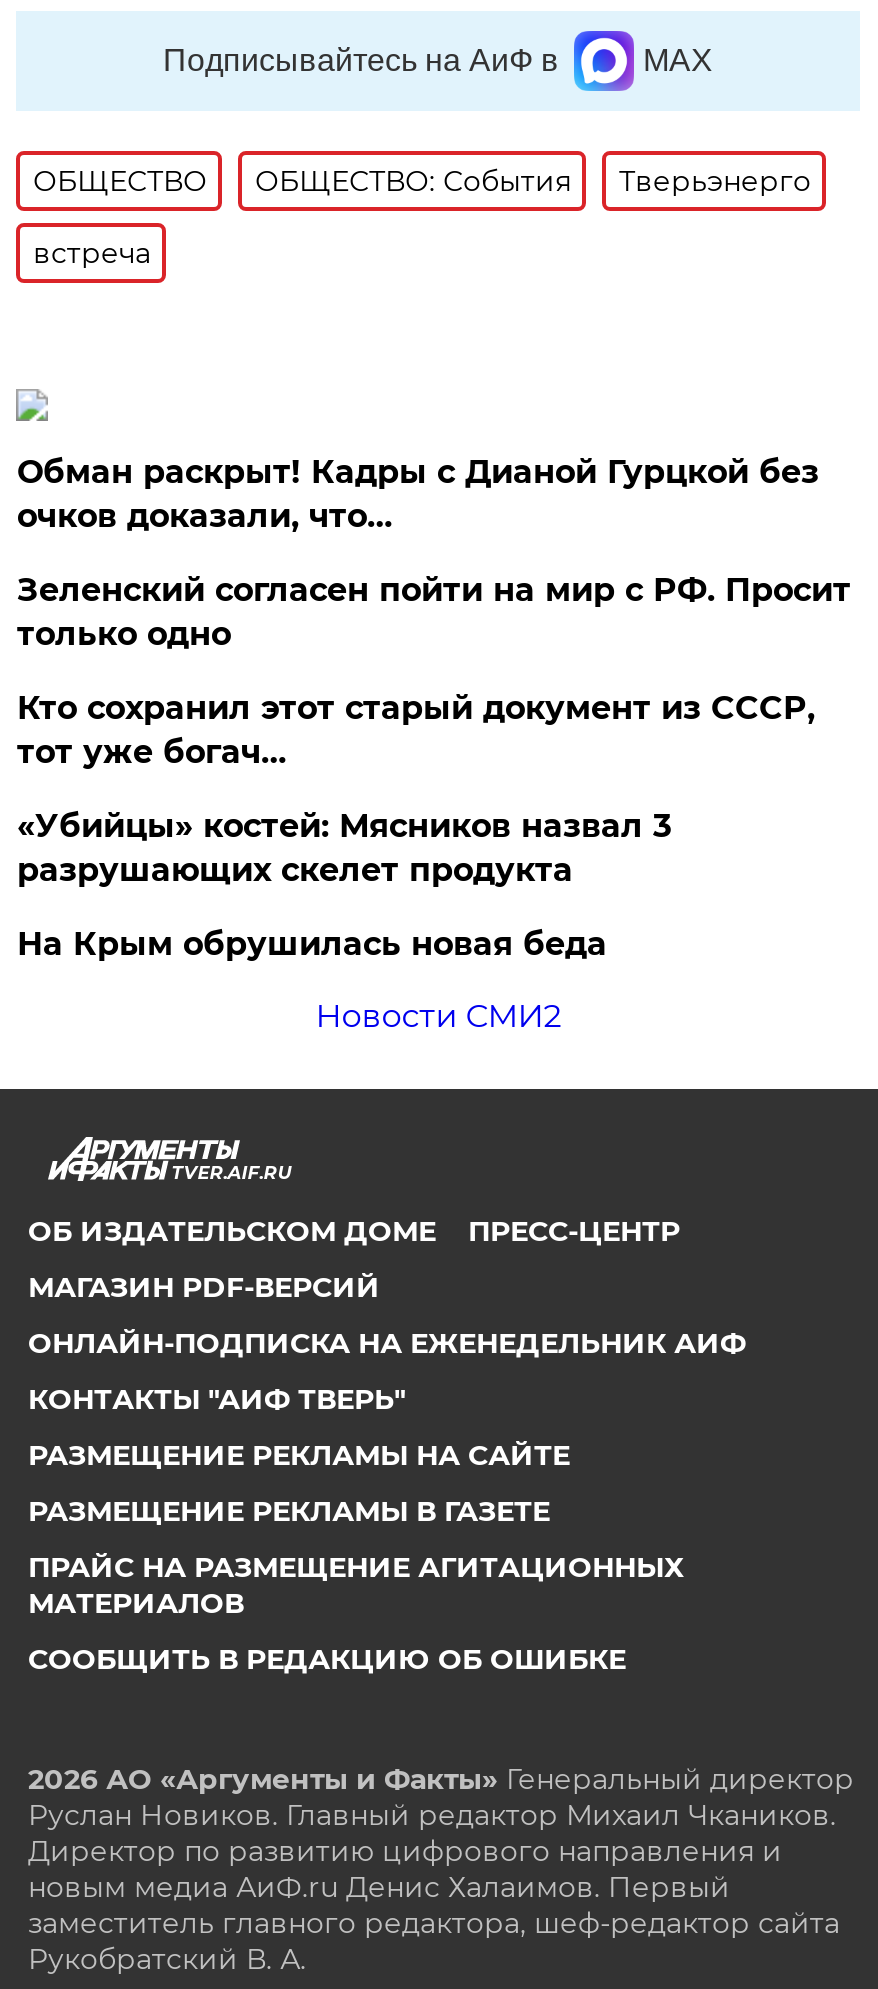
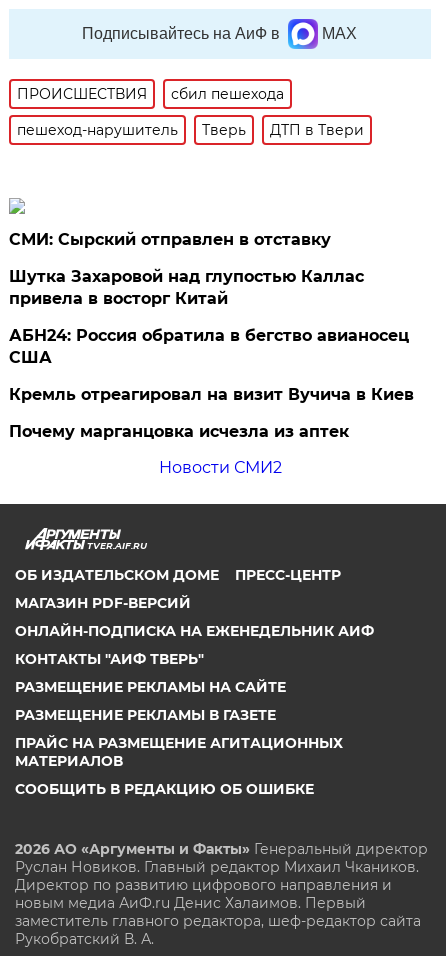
- ОБЩЕСТВО
- ОБЩЕСТВО: События
- Тверьэнерго
+ ПРОИСШЕСТВИЯ
+ сбил пешехода

- встреча
+ пешеход-нарушитель
+ Тверь
+ ДТП в Твери

- Обман раскрыт! Кадры с Дианой Гурцкой без
- очков доказали, что…
+ СМИ: Сырский отправлен в отставку

- Зеленский согласен пойти на мир с РФ. Просит
- только одно
+ Шутка Захаровой над глупостью Каллас
+ привела в восторг Китай

- Кто сохранил этот старый документ из СССР,
- тот уже богач…
+ АБН24: Россия обратила в бегство авианосец
+ США

- «Убийцы» костей: Мясников назвал 3
- разрушающих скелет продукта
+ Кремль отреагировал на визит Вучича в Киев

- На Крым обрушилась новая беда
+ Почему марганцовка исчезла из аптек
